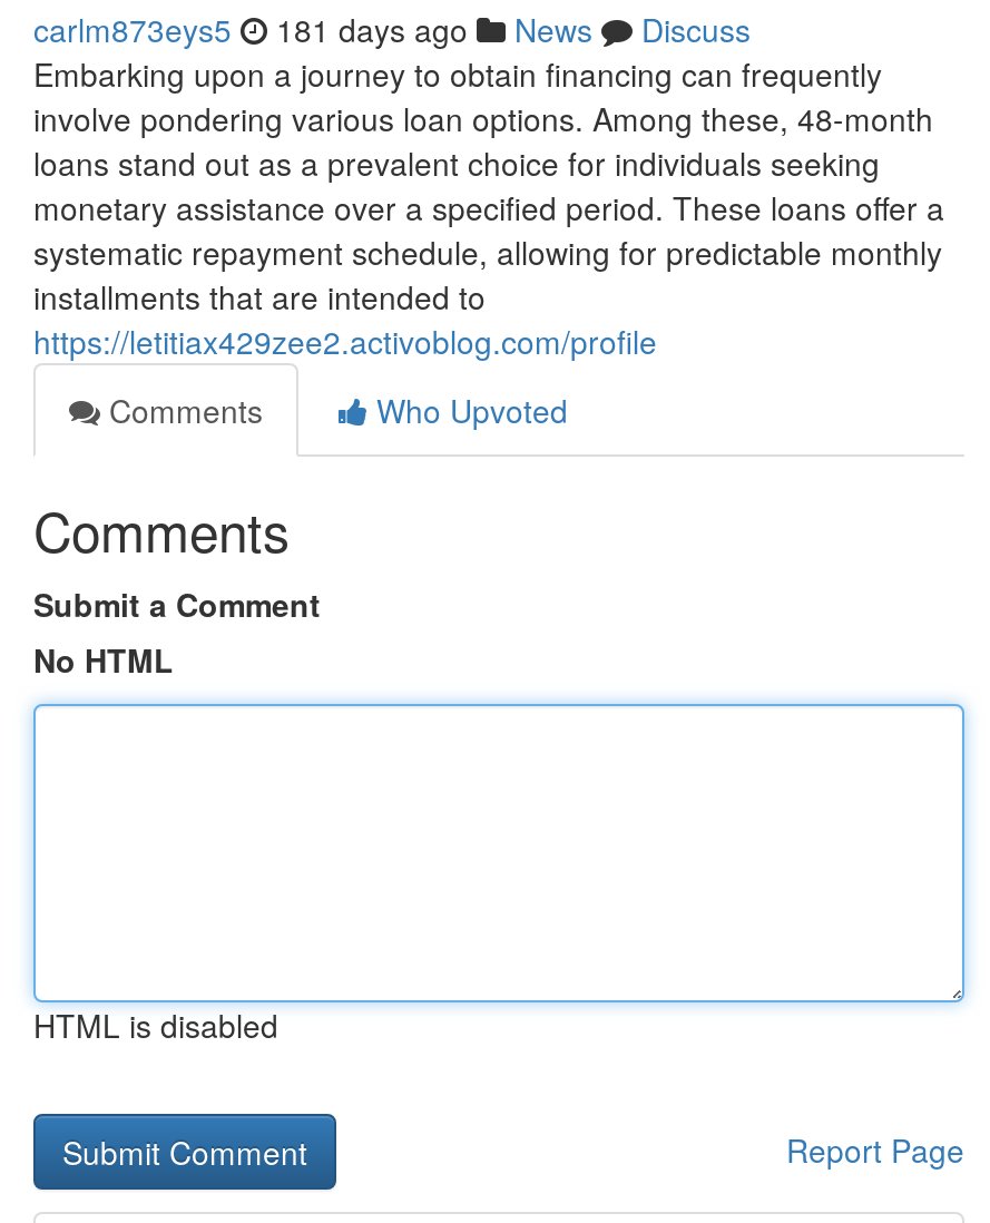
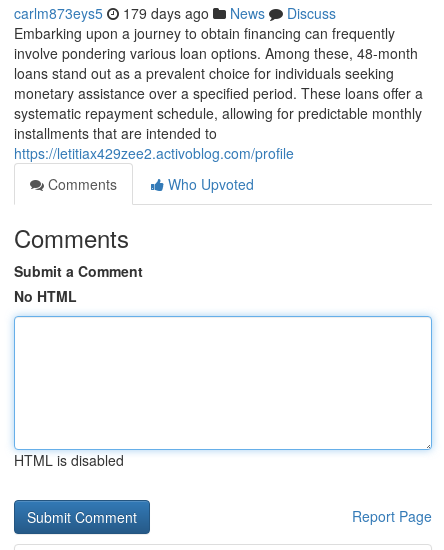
- carlm873eys5 181 days ago News Discuss
+ carlm873eys5 179 days ago News Discuss
